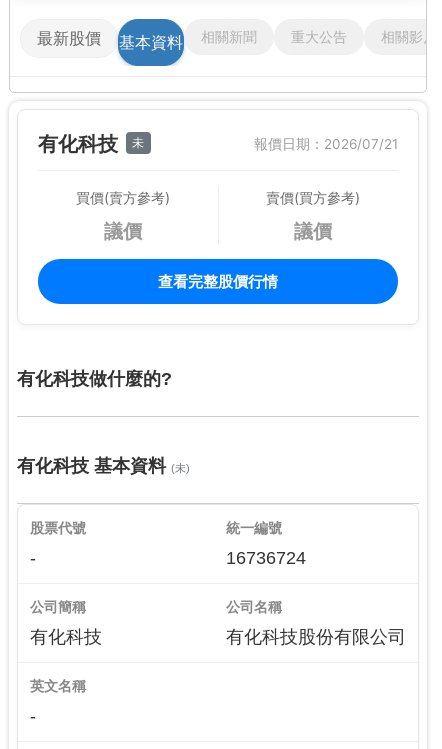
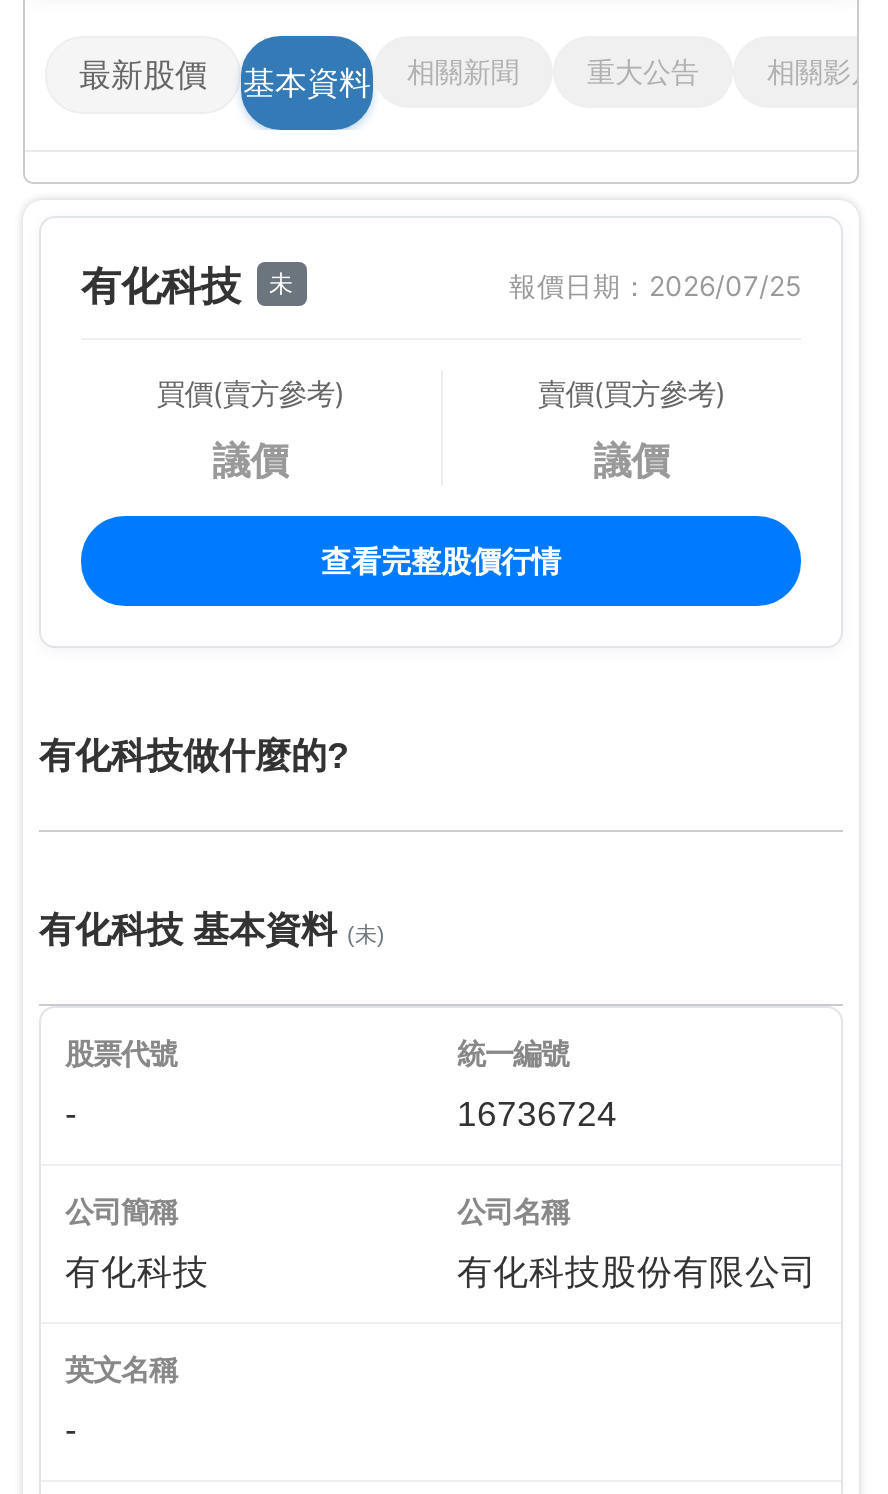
- 報價日期：2026/07/21
+ 報價日期：2026/07/25
